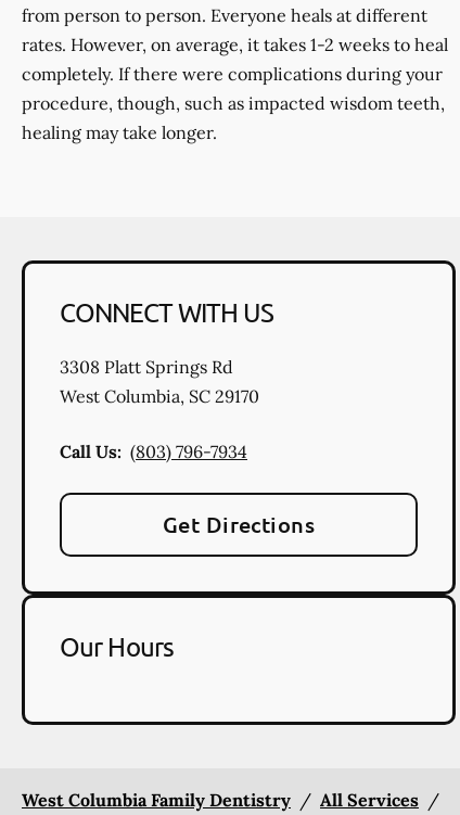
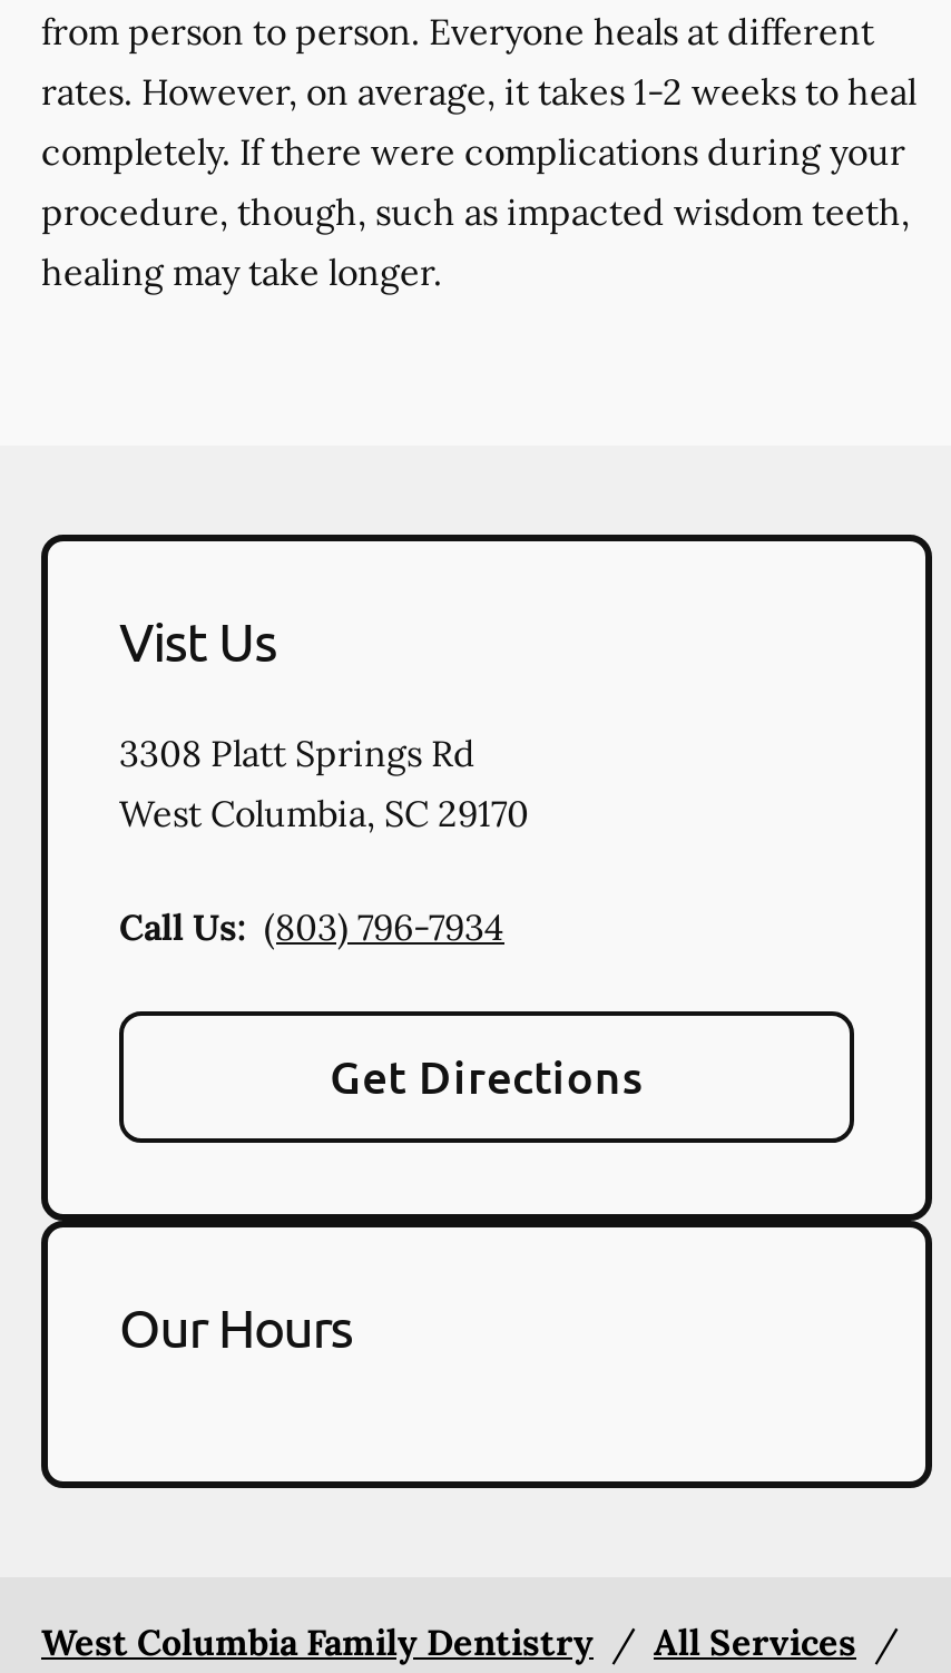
- CONNECT WITH US
+ Vist Us
